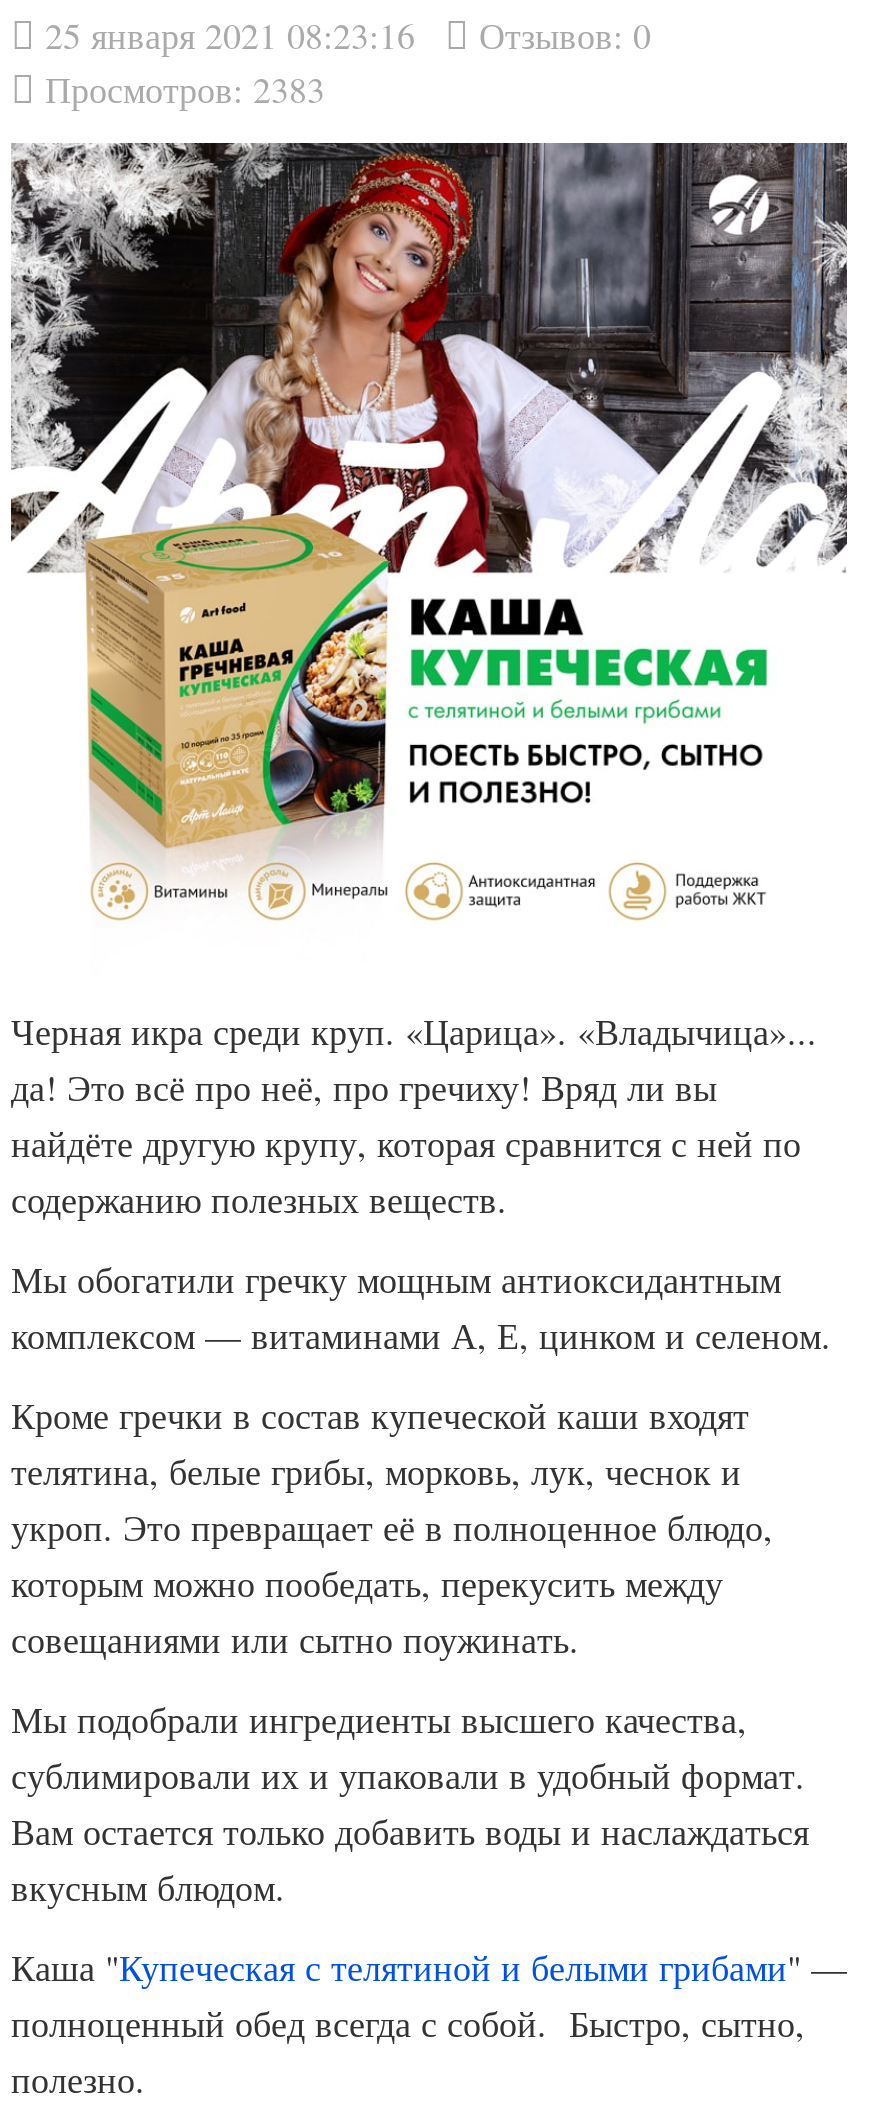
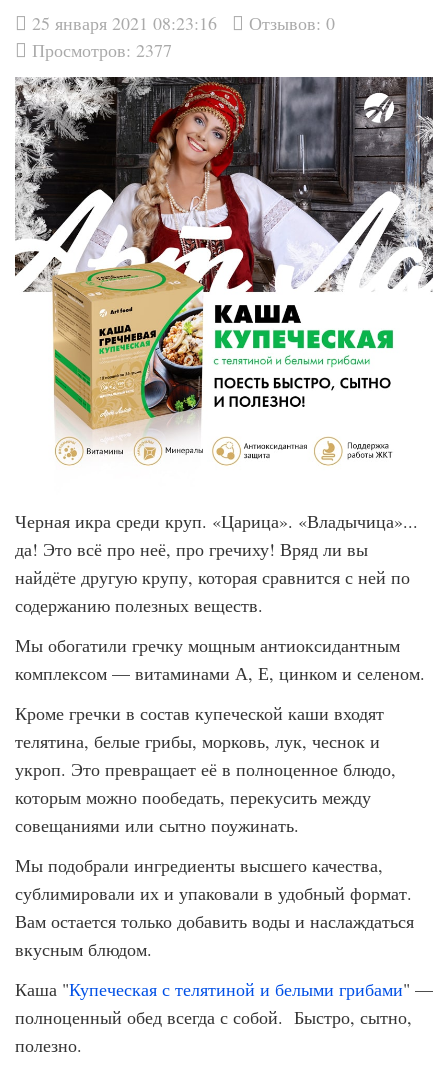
- Просмотров: 2383
+ Просмотров: 2377
